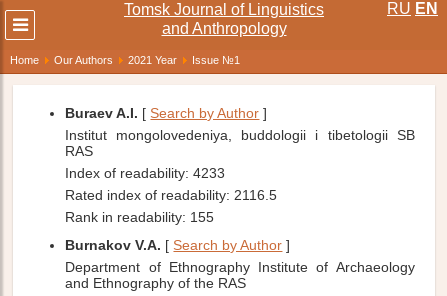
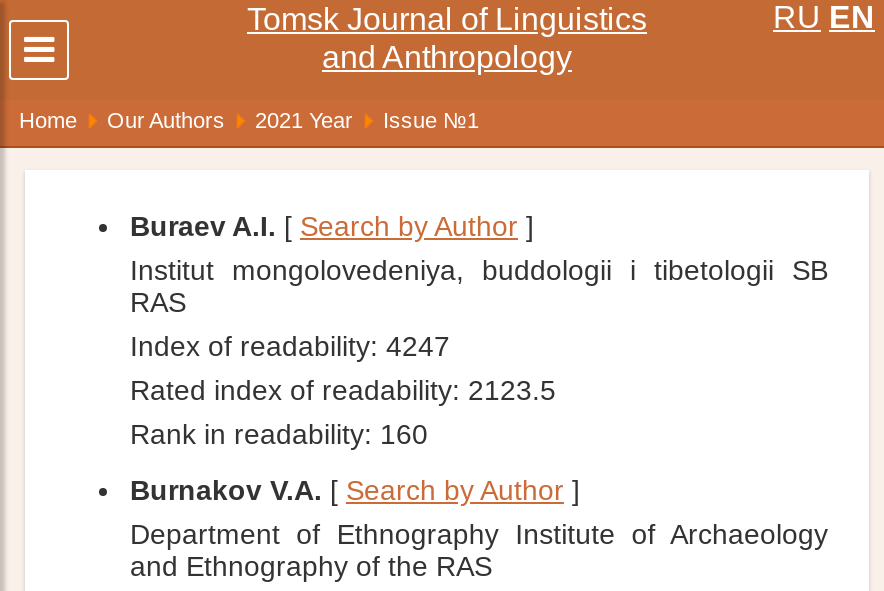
- Index of readability: 4233
+ Index of readability: 4247

- Rated index of readability: 2116.5
+ Rated index of readability: 2123.5

- Rank in readability: 155
+ Rank in readability: 160
